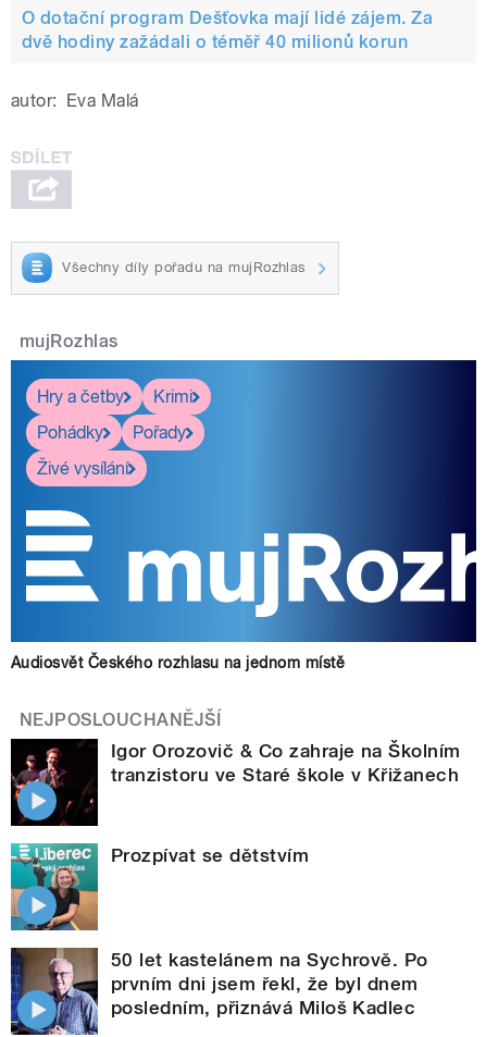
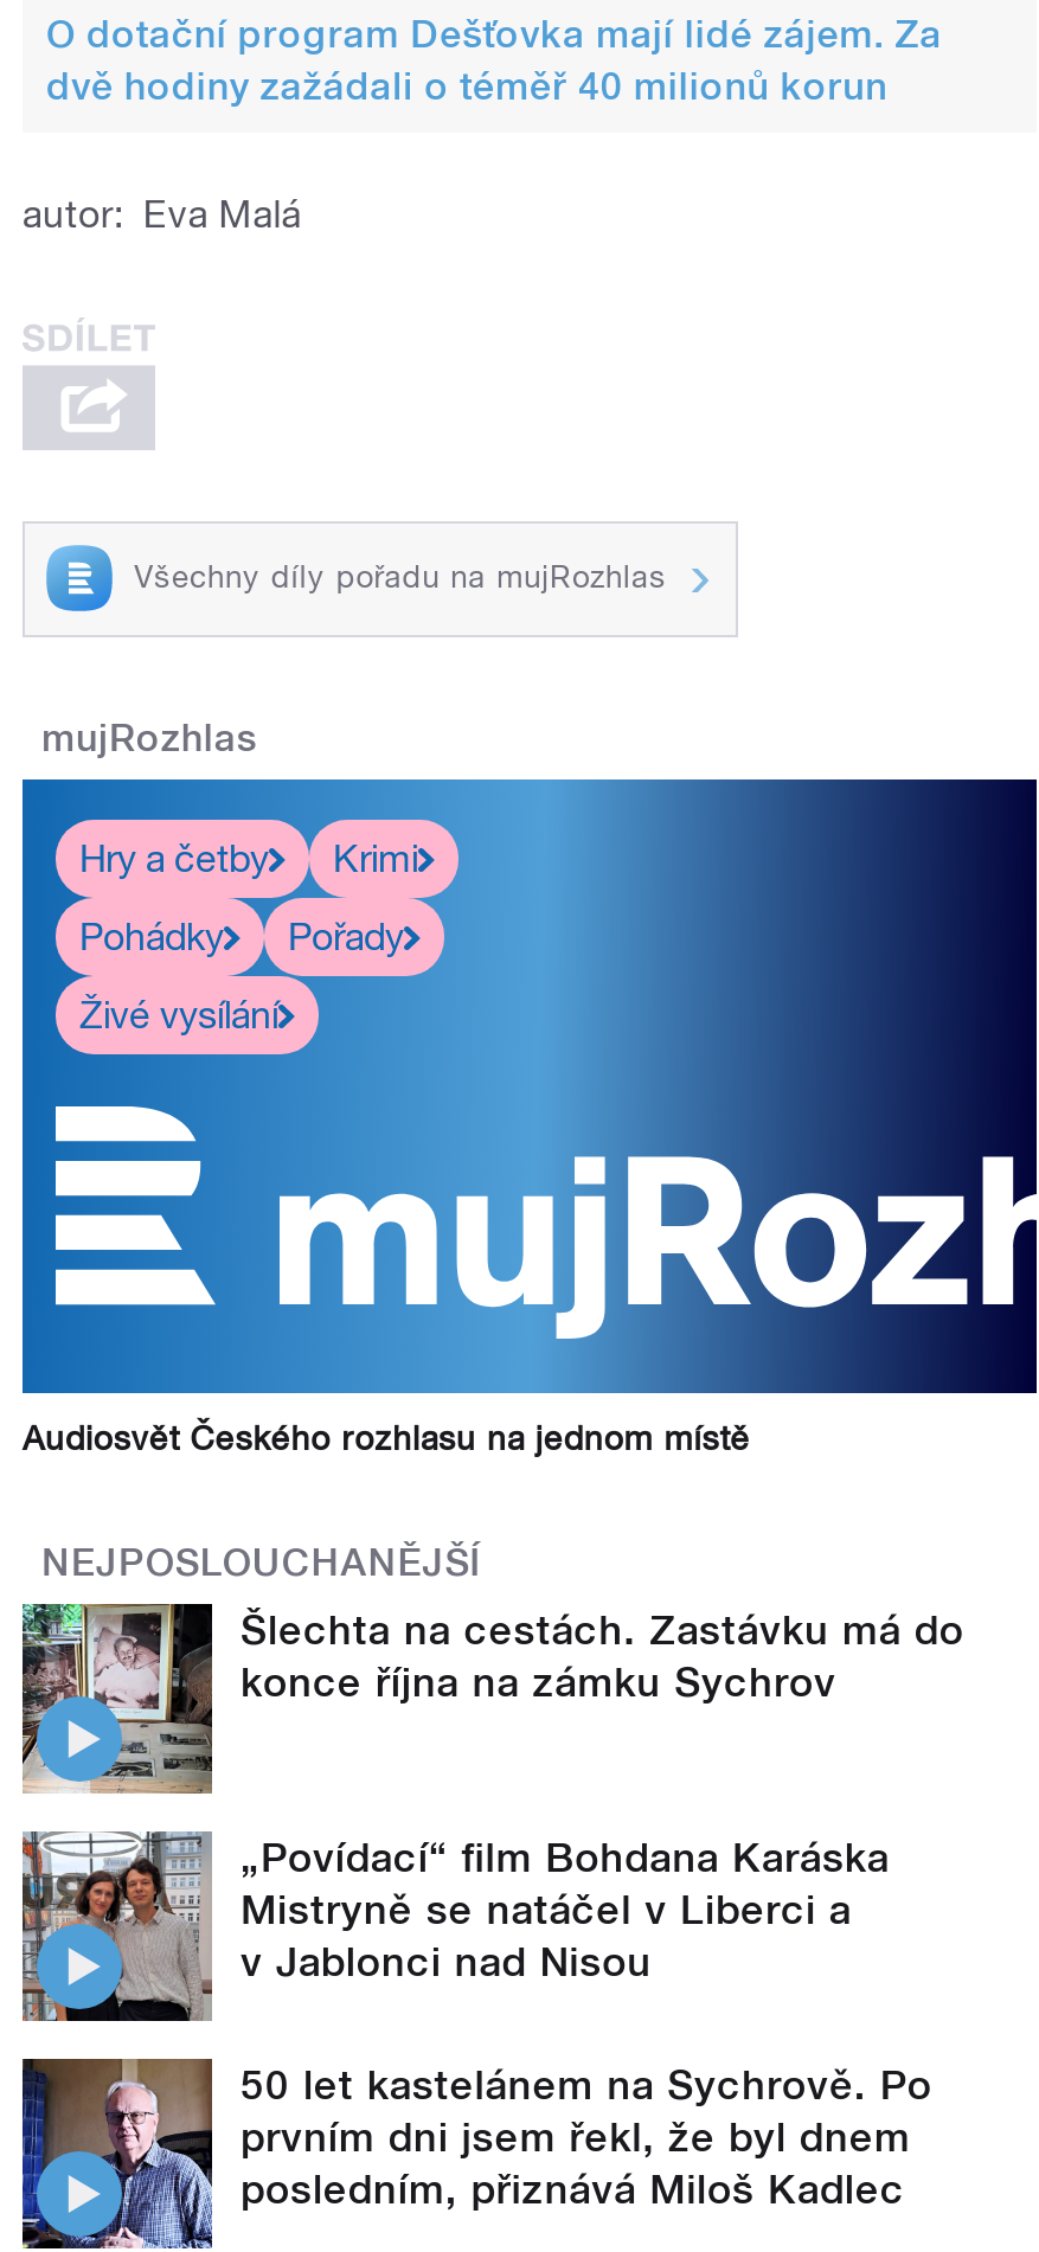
- [image]
- Igor Orozovič & Co zahraje na Školním
- tranzistoru ve Staré škole v Křižanech
+ [image]
+ Šlechta na cestách. Zastávku má do
+ konce října na zámku Sychrov

- [image]
- Prozpívat se dětstvím
+ [image]
+ „Povídací“ film Bohdana Karáska
+ Mistryně se natáčel v Liberci a
+ v Jablonci nad Nisou
